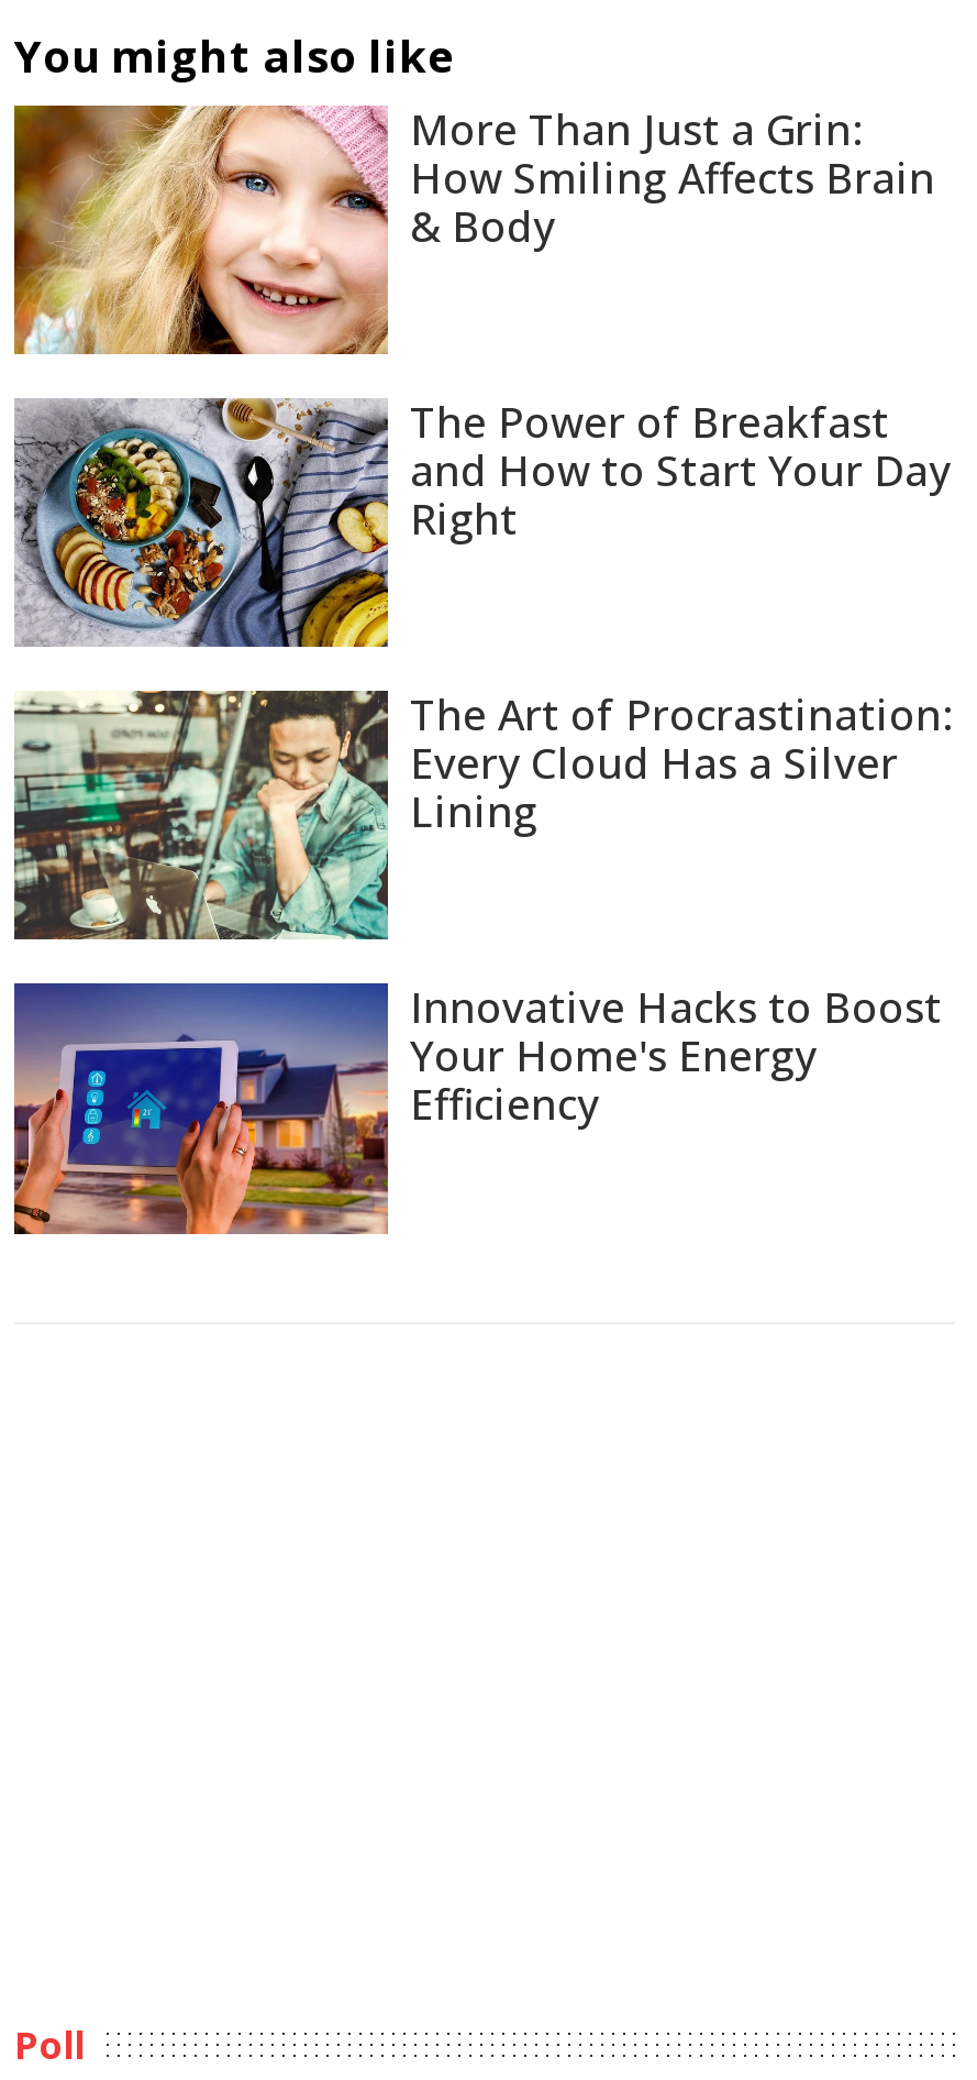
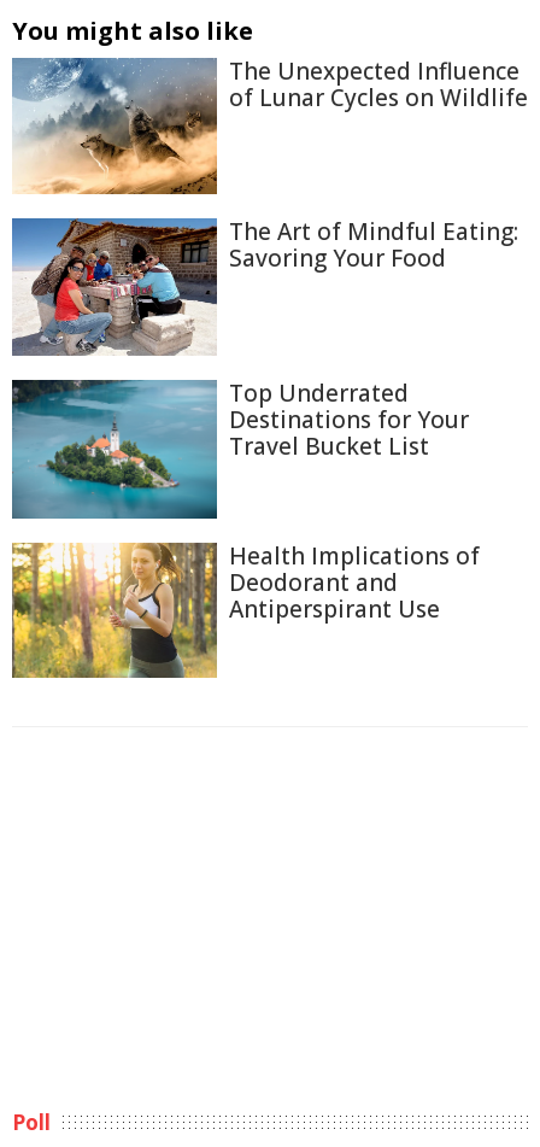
- [image]
- More Than Just a Grin:
- How Smiling Affects Brain
- & Body
+ [image]
+ The Unexpected Influence
+ of Lunar Cycles on Wildlife

- [image]
- The Power of Breakfast
- and How to Start Your Day
- Right
+ [image]
+ The Art of Mindful Eating:
+ Savoring Your Food

- [image]
- The Art of Procrastination:
- Every Cloud Has a Silver
- Lining
+ [image]
+ Top Underrated
+ Destinations for Your
+ Travel Bucket List

- [image]
- Innovative Hacks to Boost
- Your Home's Energy
- Efficiency
+ [image]
+ Health Implications of
+ Deodorant and
+ Antiperspirant Use
